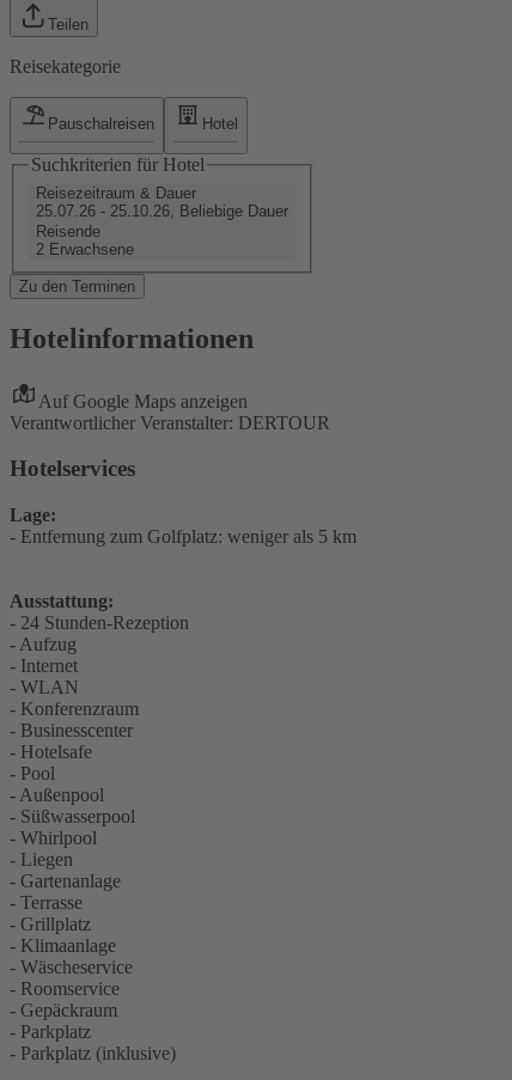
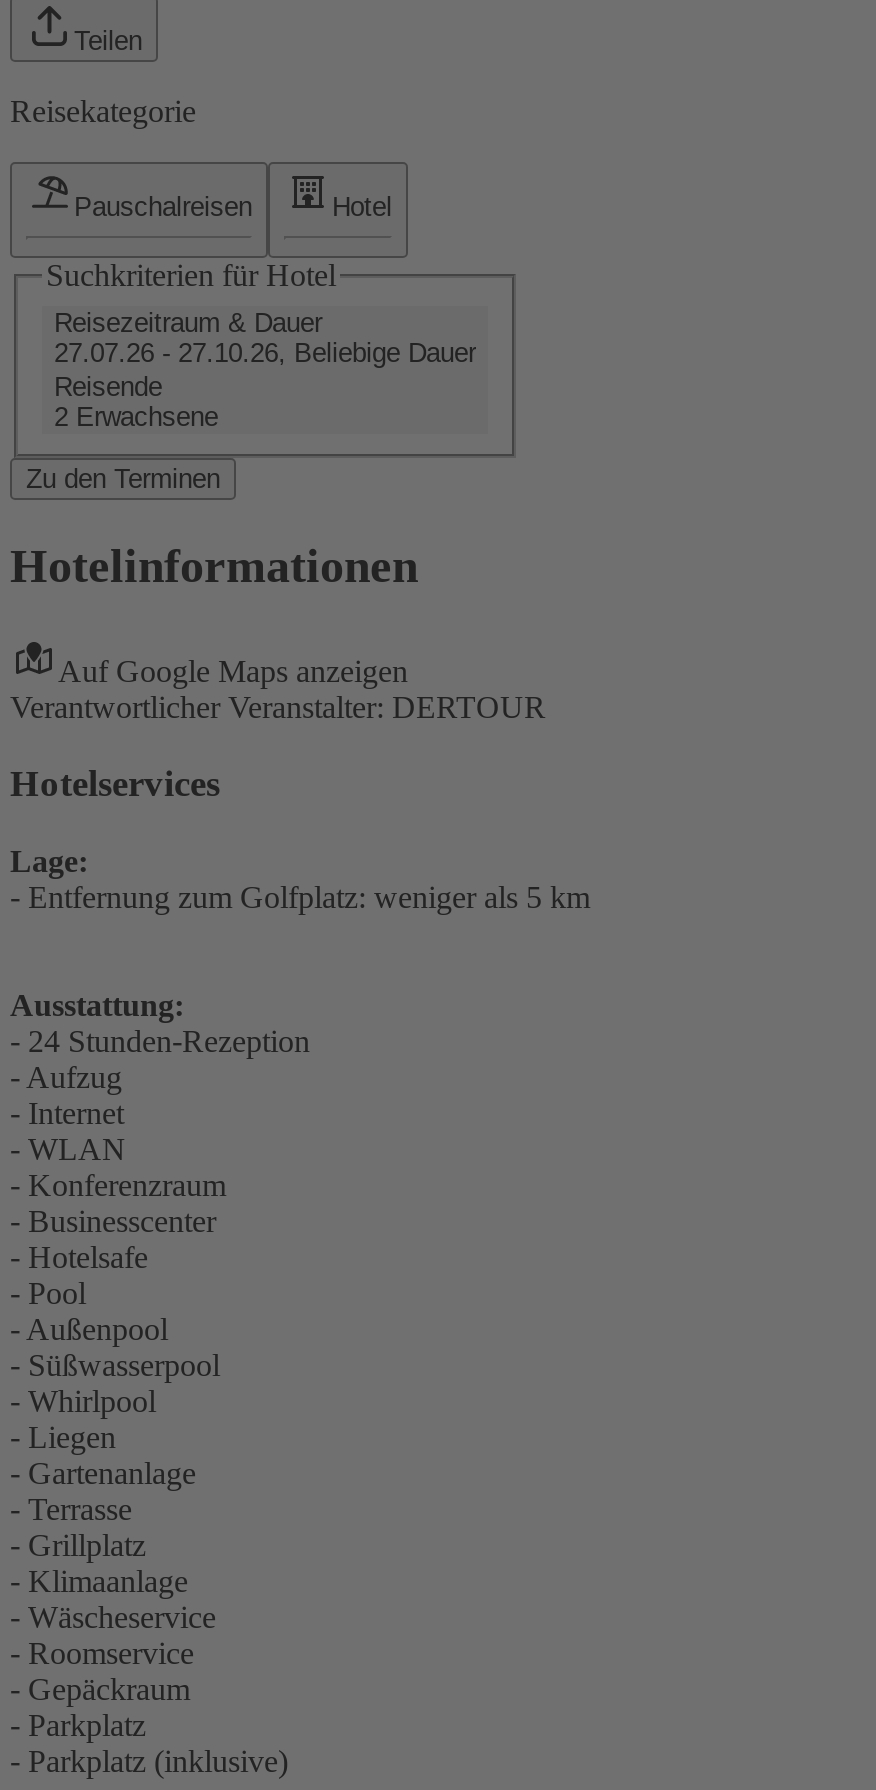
- 25.07.26 - 25.10.26, Beliebige Dauer
+ 27.07.26 - 27.10.26, Beliebige Dauer
